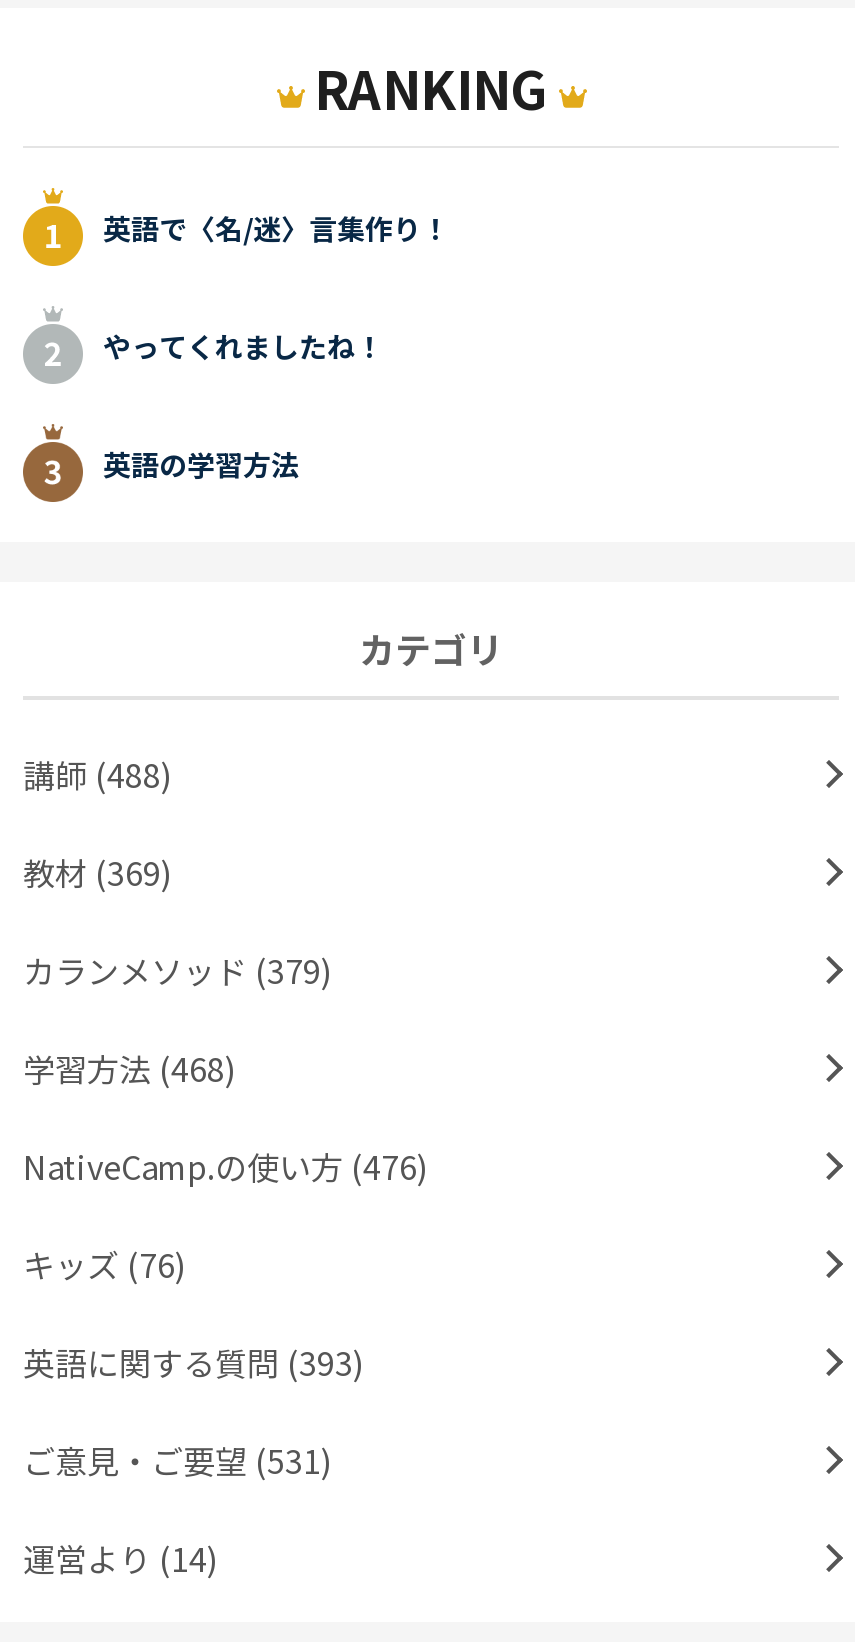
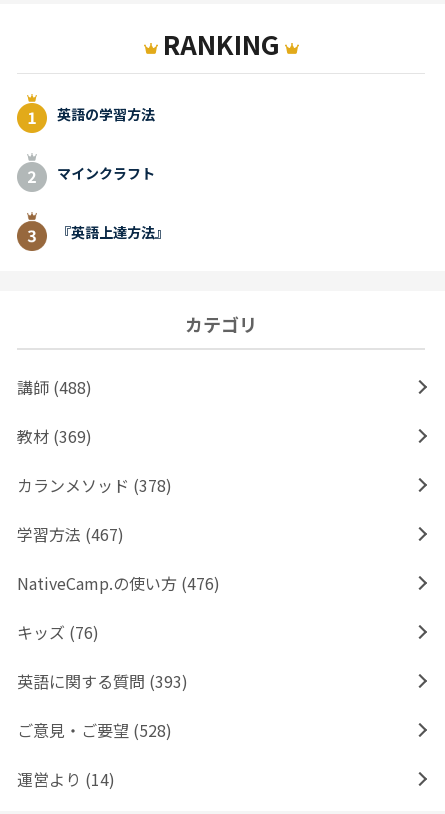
- 英語で〈名/迷〉言集作り！
- やってくれましたね！

moved up: 英語の学習方法

+ マインクラフト
+ 『英語上達方法』

- カランメソッド (379)
+ カランメソッド (378)

- 学習方法 (468)
+ 学習方法 (467)

- ご意見・ご要望 (531)
+ ご意見・ご要望 (528)
